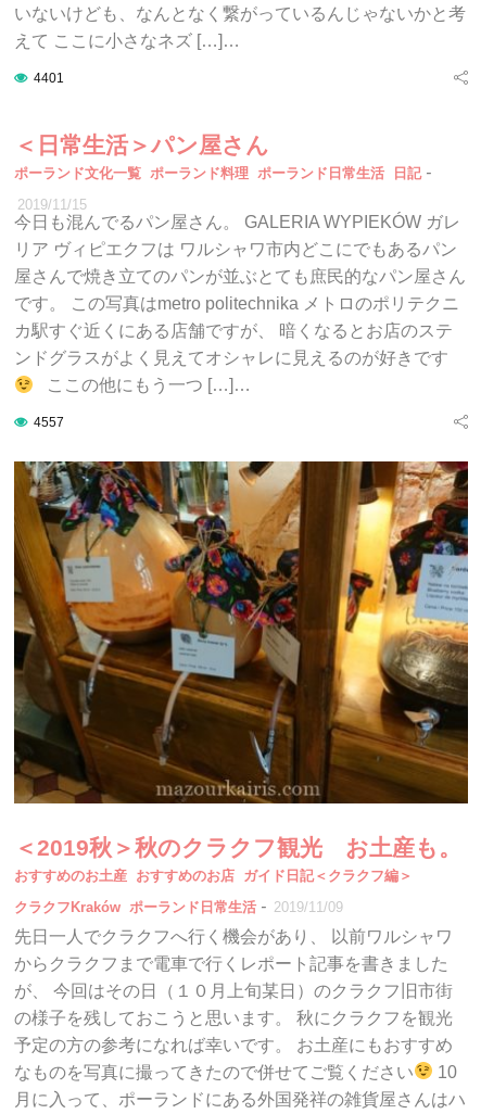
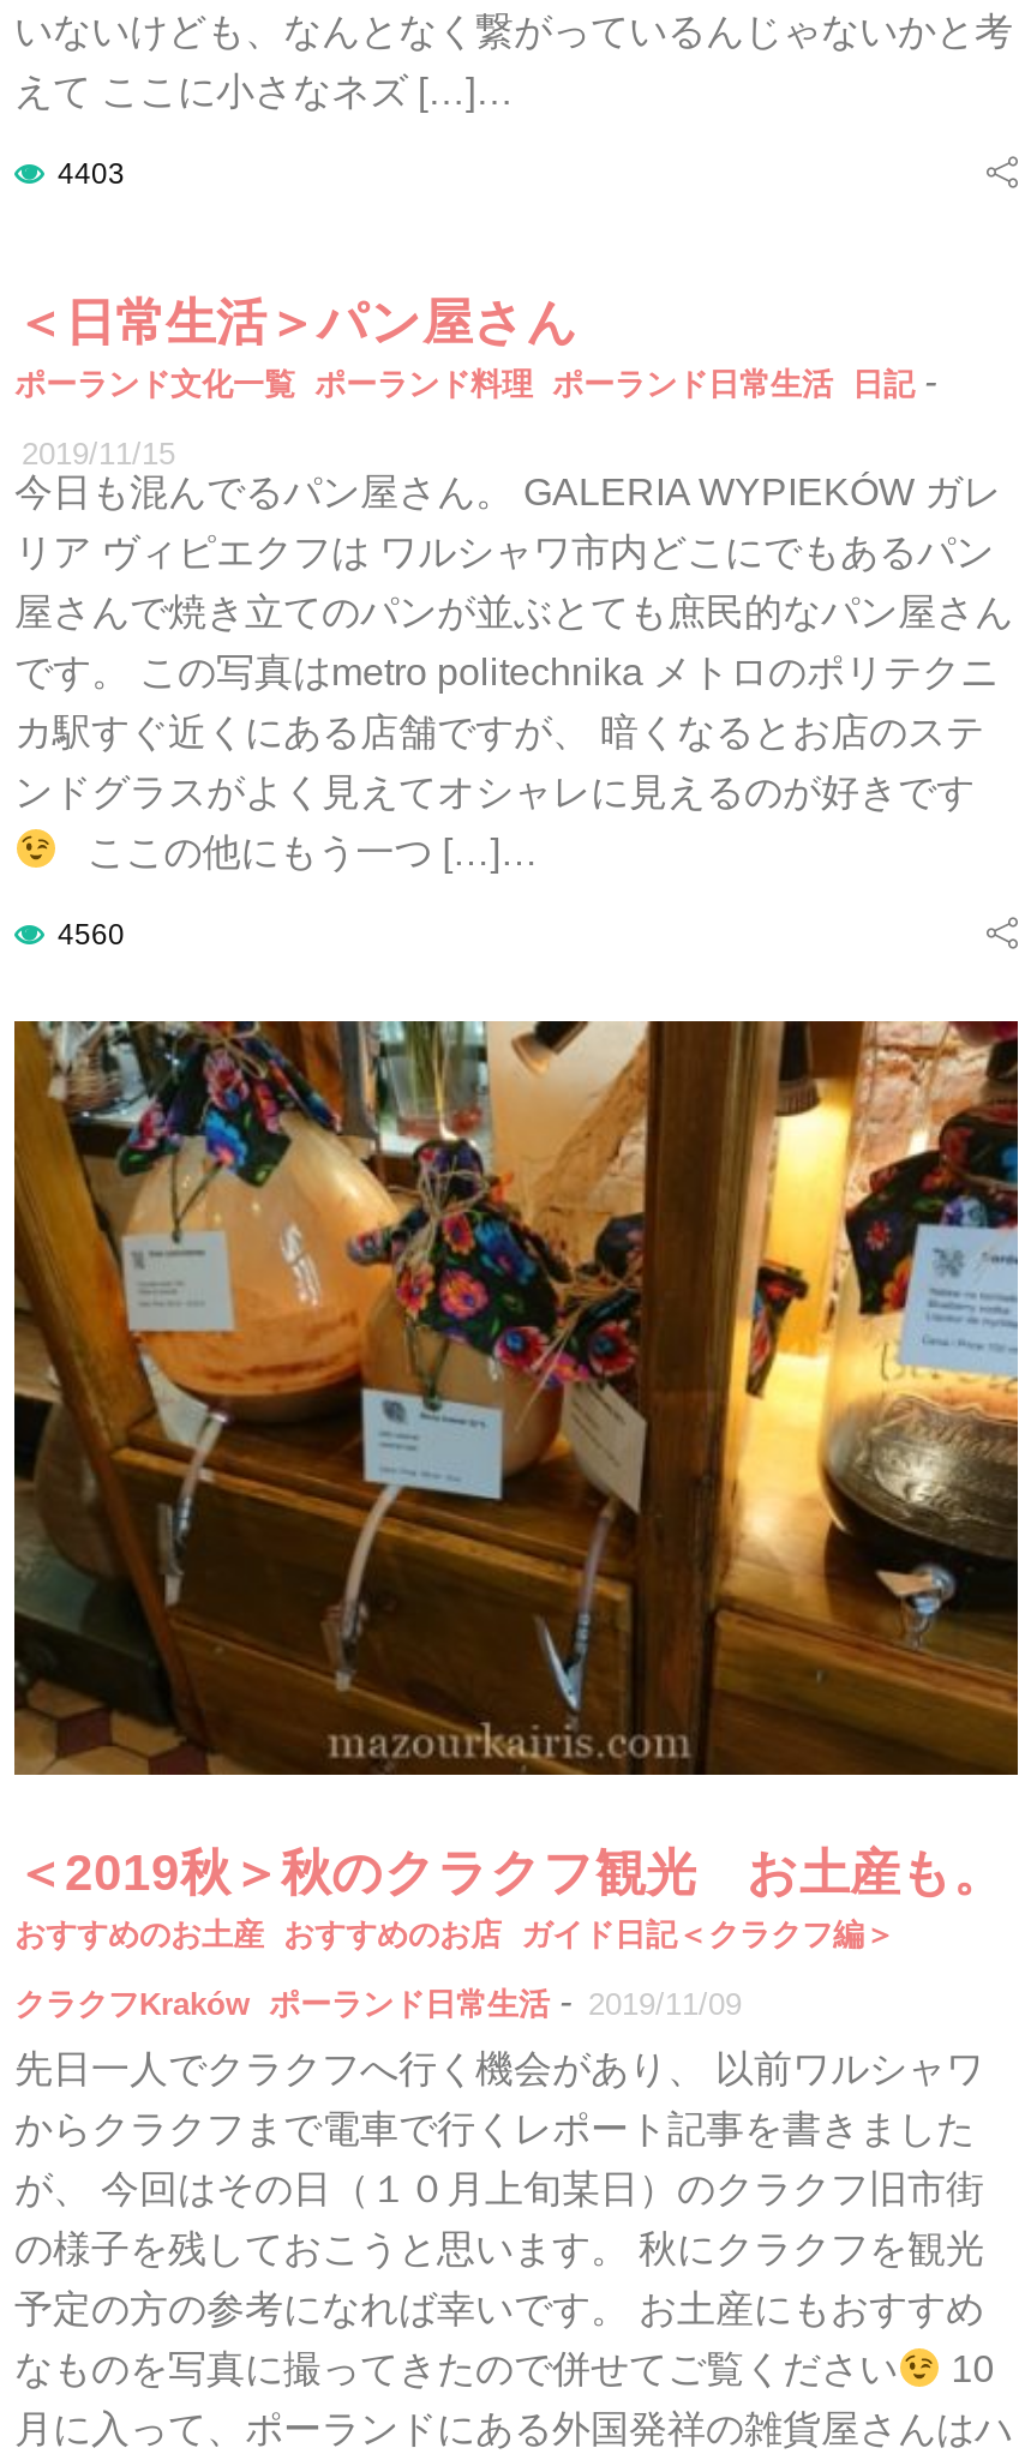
- 4401
+ 4403

- 4557
+ 4560
